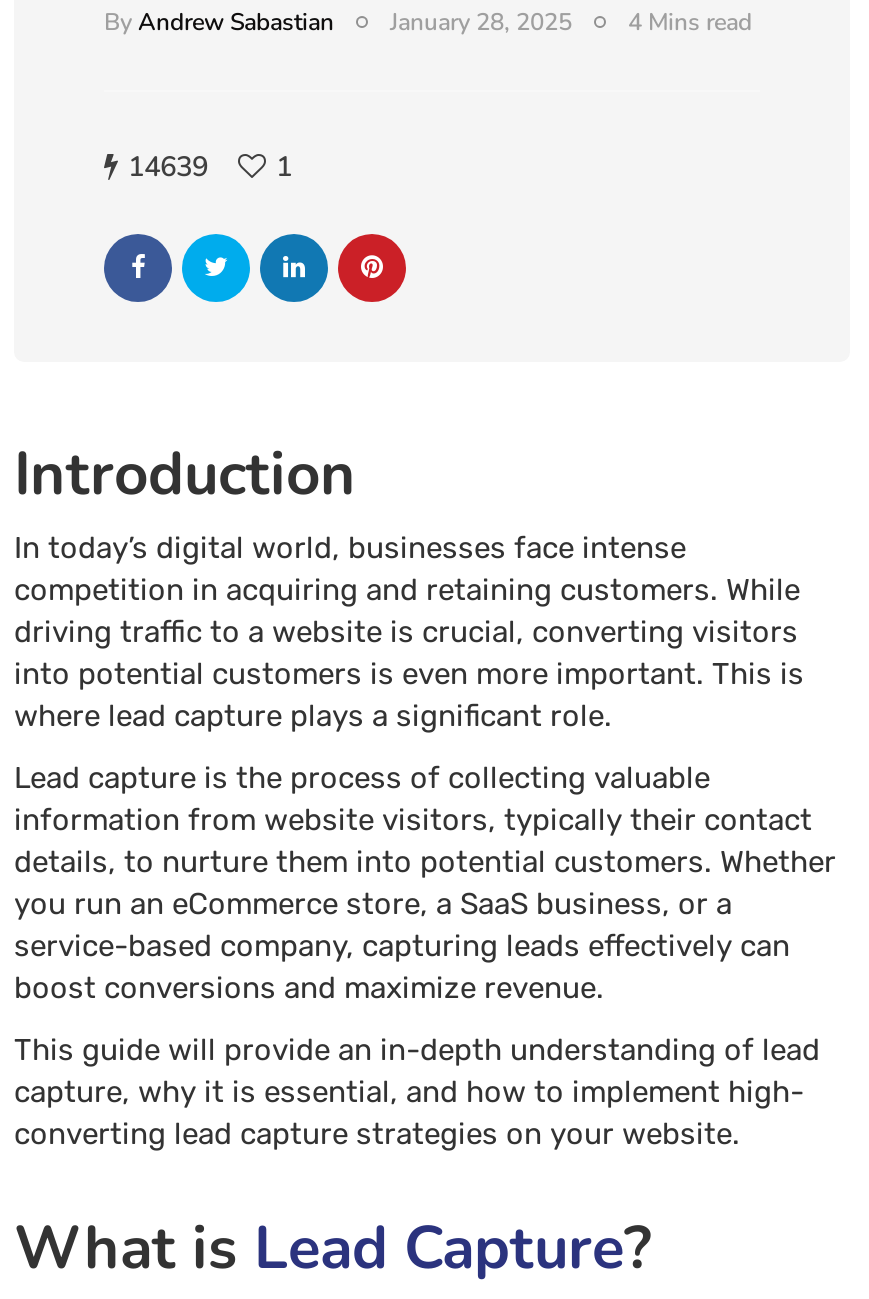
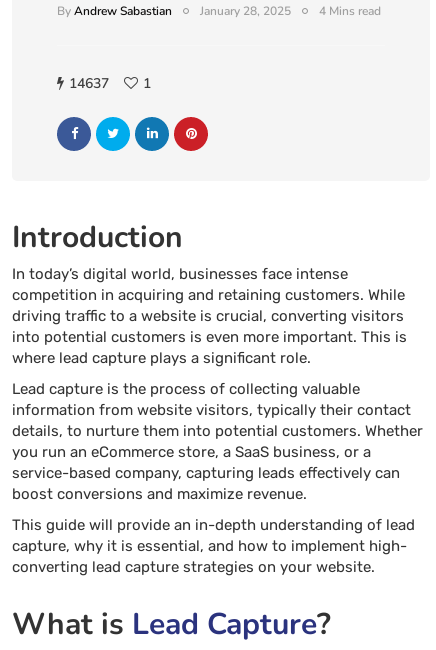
- 14639 1
+ 14637 1
